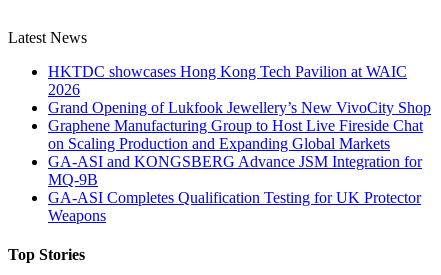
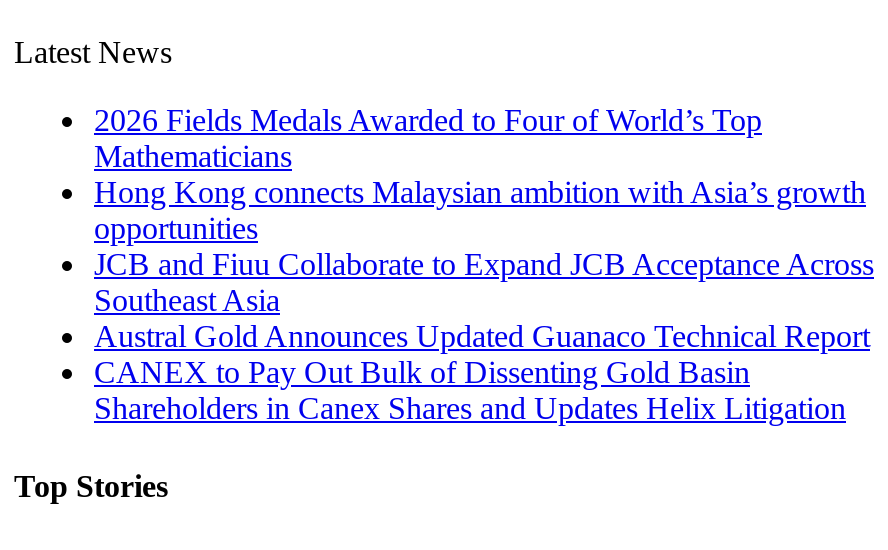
- HKTDC showcases Hong Kong Tech Pavilion at WAIC
- 2026
- Grand Opening of Lukfook Jewellery’s New VivoCity Shop
- Graphene Manufacturing Group to Host Live Fireside Chat
- on Scaling Production and Expanding Global Markets
- GA-ASI and KONGSBERG Advance JSM Integration for
- MQ-9B
- GA-ASI Completes Qualification Testing for UK Protector
- Weapons
+ 2026 Fields Medals Awarded to Four of World’s Top
+ Mathematicians
+ Hong Kong connects Malaysian ambition with Asia’s growth
+ opportunities
+ JCB and Fiuu Collaborate to Expand JCB Acceptance Across
+ Southeast Asia
+ Austral Gold Announces Updated Guanaco Technical Report
+ CANEX to Pay Out Bulk of Dissenting Gold Basin
+ Shareholders in Canex Shares and Updates Helix Litigation
